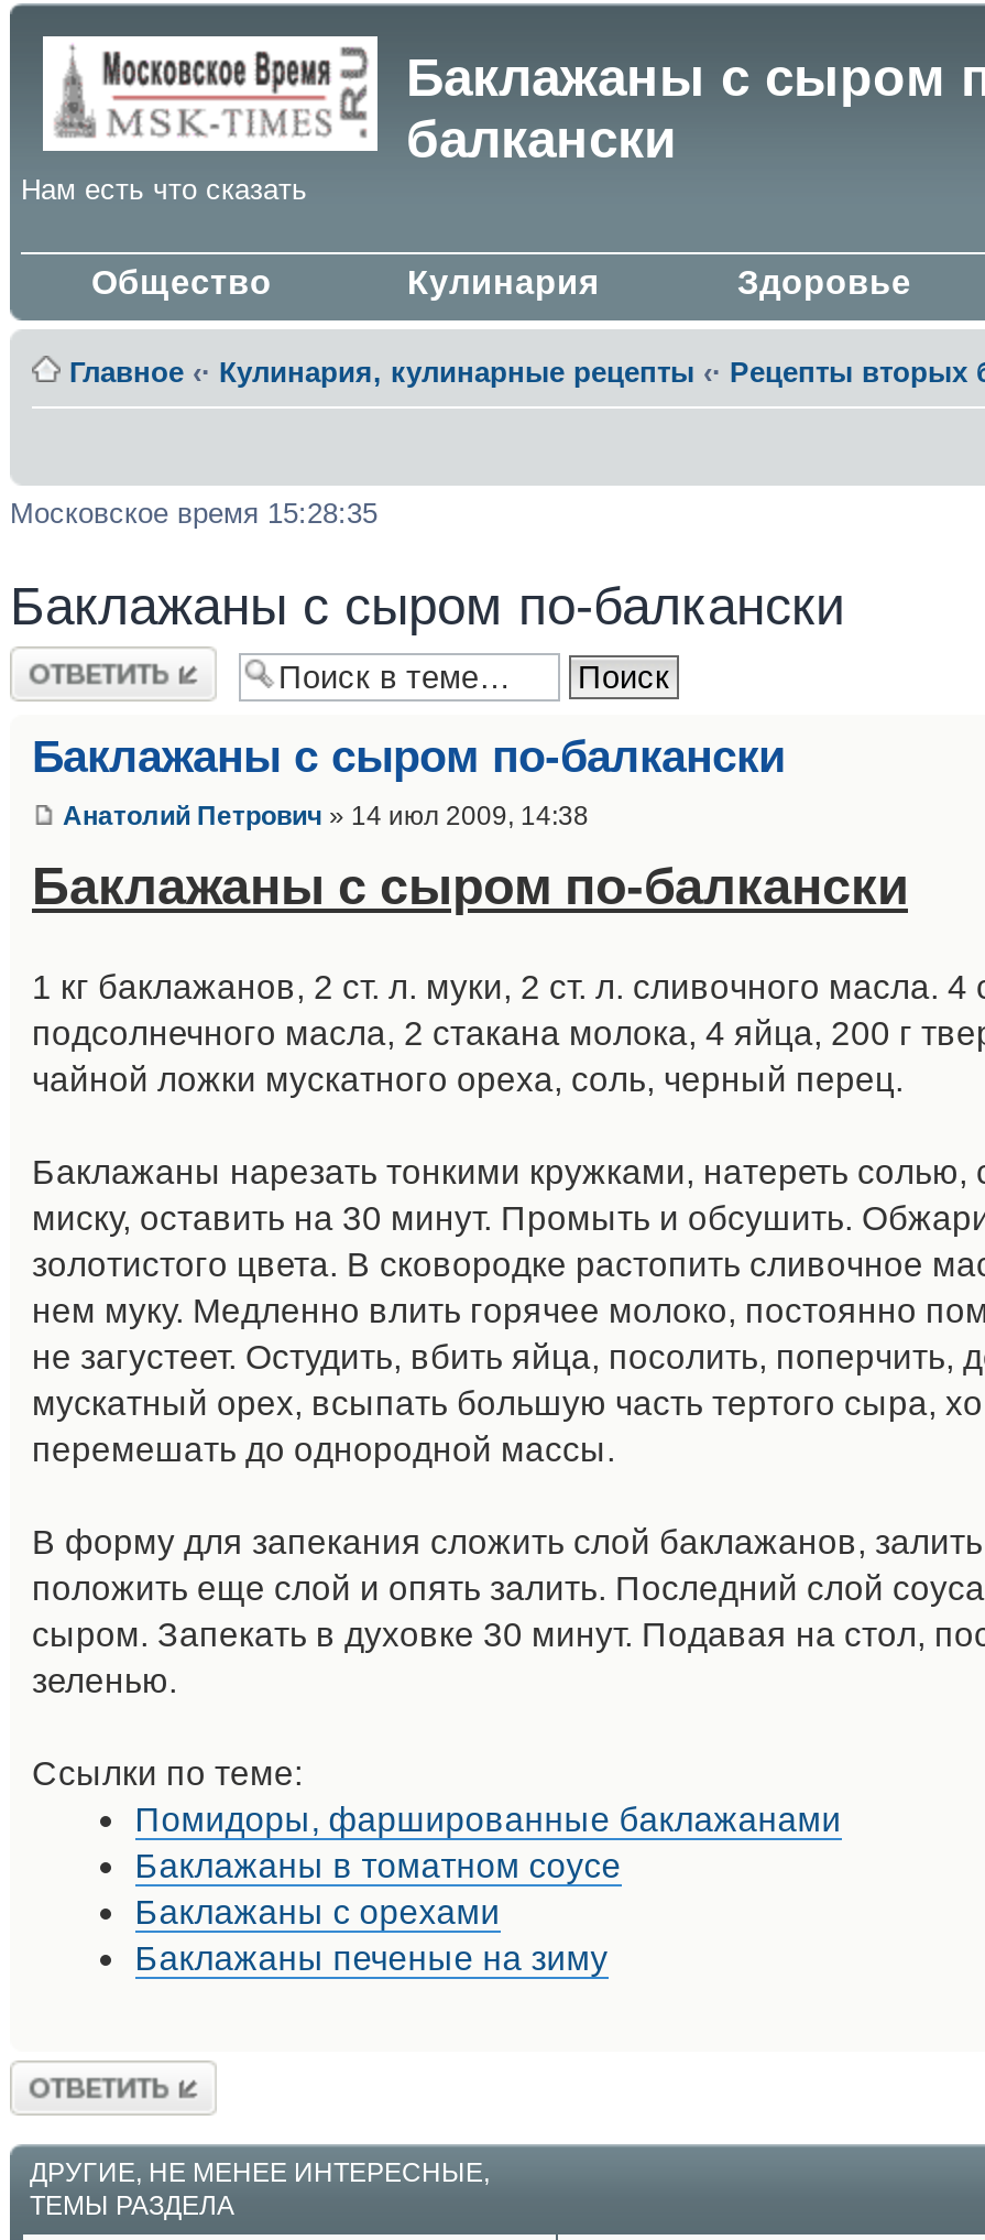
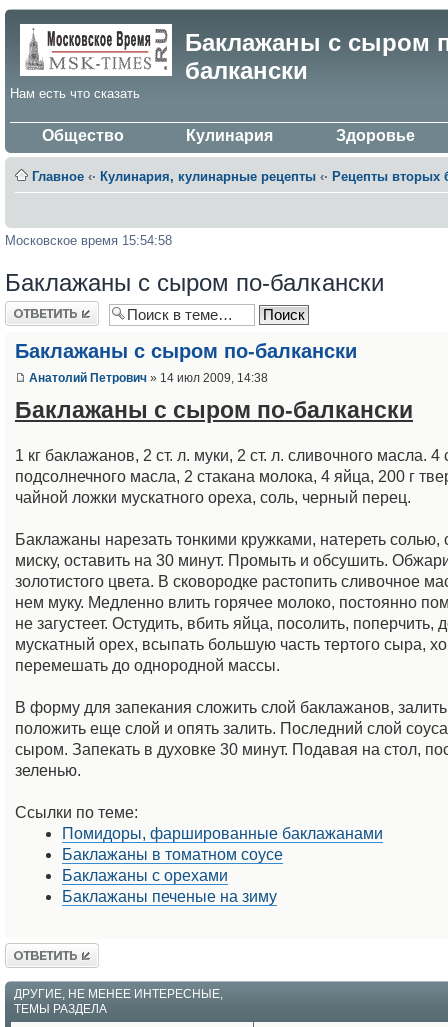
- Московское время 15:28:35
+ Московское время 15:54:58
